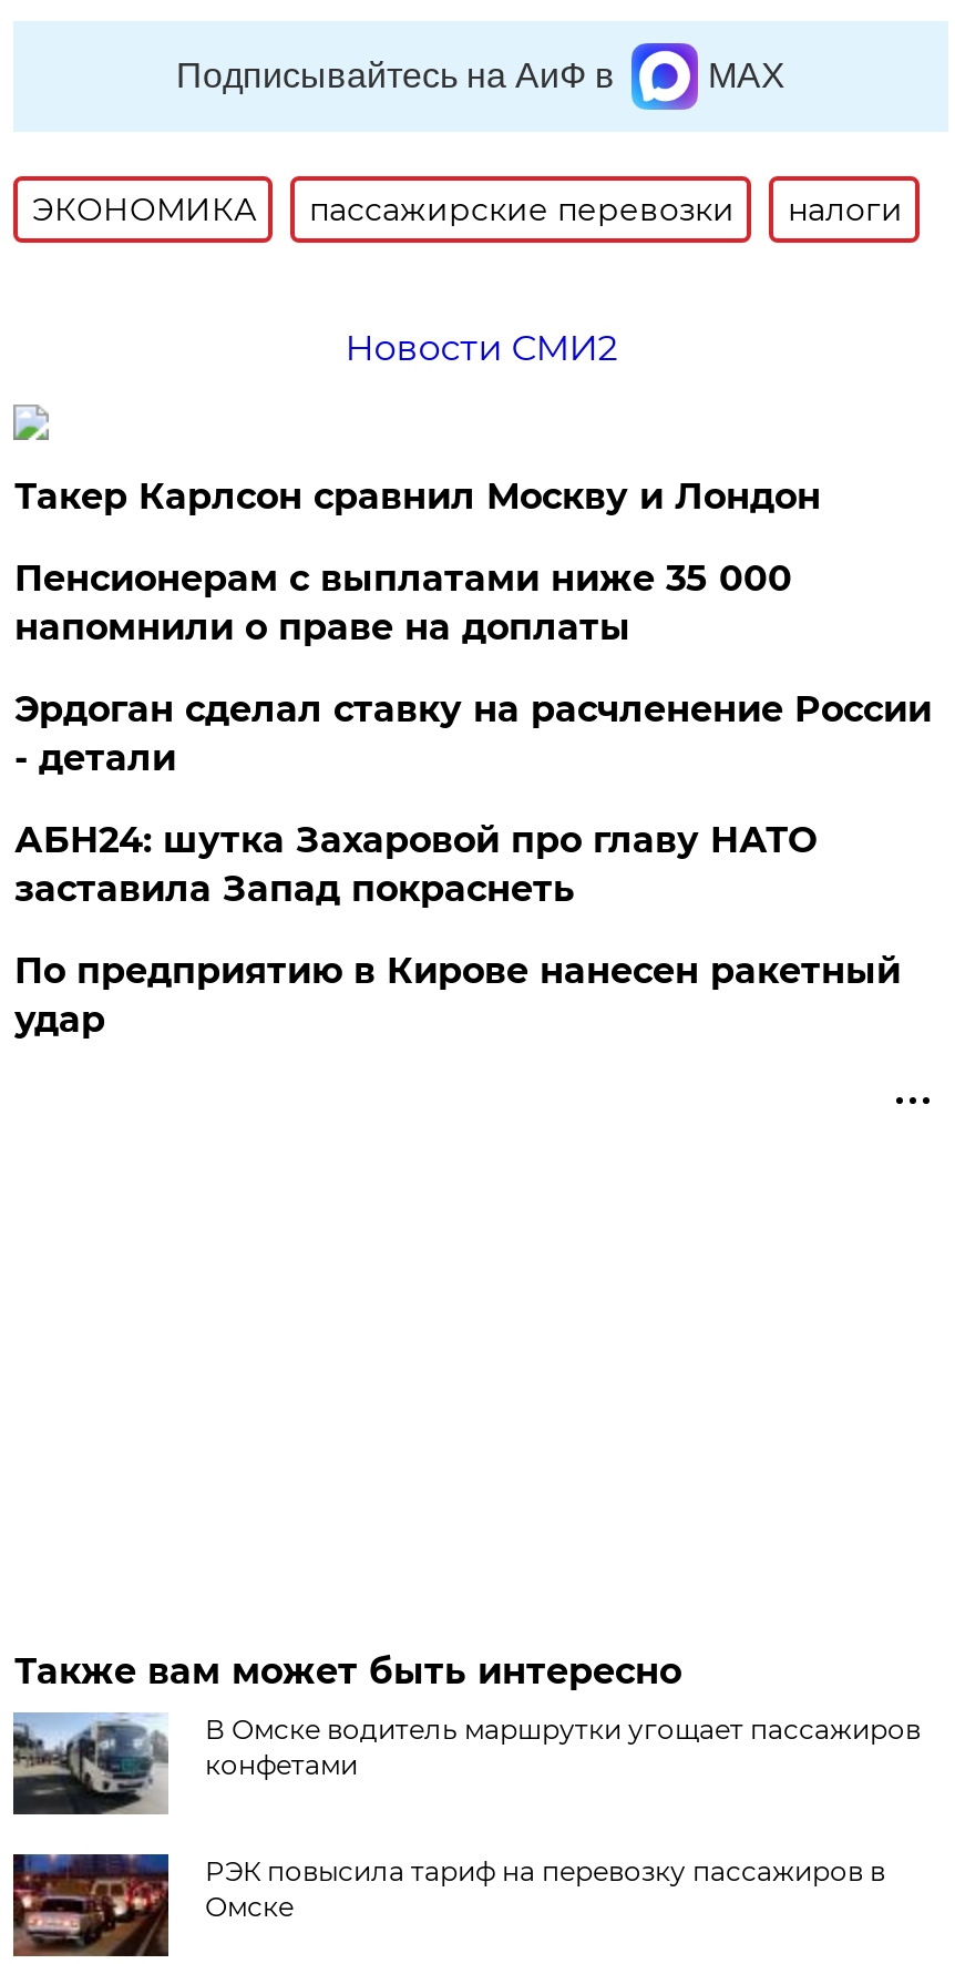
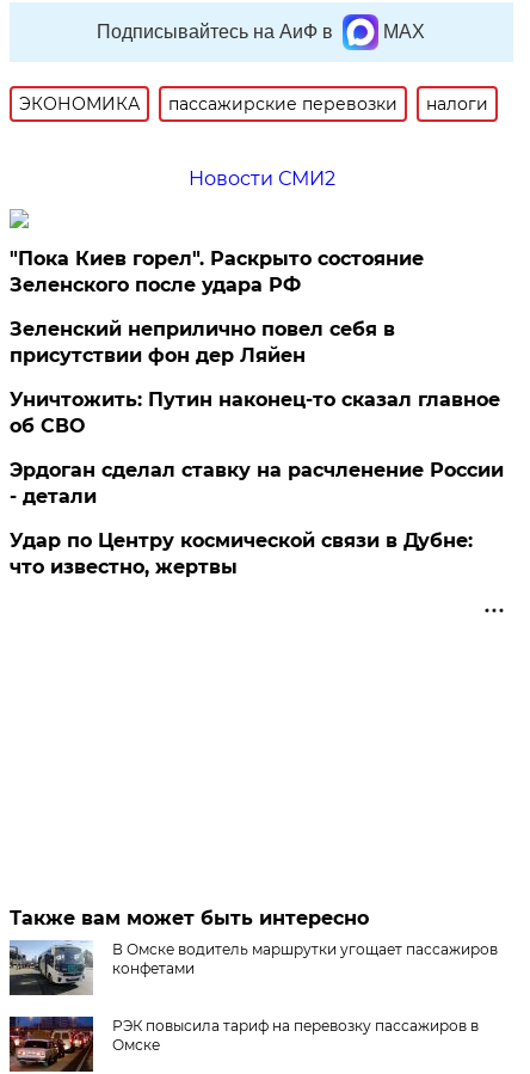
- Такер Карлсон сравнил Москву и Лондон
- Пенсионерам с выплатами ниже 35 000
- напомнили о праве на доплаты
+ "Пока Киев горел". Раскрыто состояние
+ Зеленского после удара РФ
+ Зеленский неприлично повел cебя в
+ присутствии фон дер Ляйен
+ Уничтожить: Путин наконец-то сказал главное
+ об СВО

moved down: Эрдоган сделал ставку на расчленение России | - детали

- АБН24: шутка Захаровой про главу НАТО
- заставила Запад покраснеть
- По предприятию в Кирове нанесен ракетный
- удар
+ Удар по Центру космической связи в Дубне:
+ что известно, жертвы
